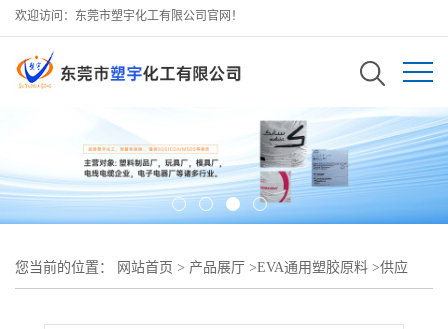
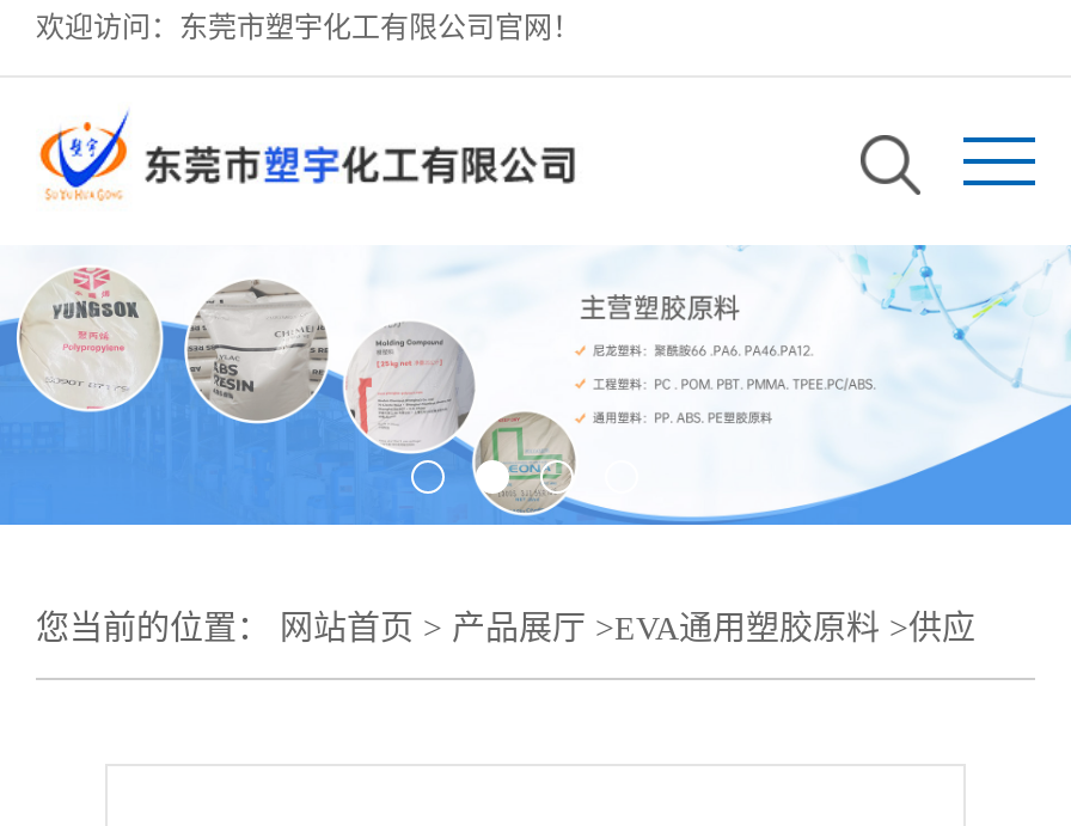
- [image]
+ [image]
